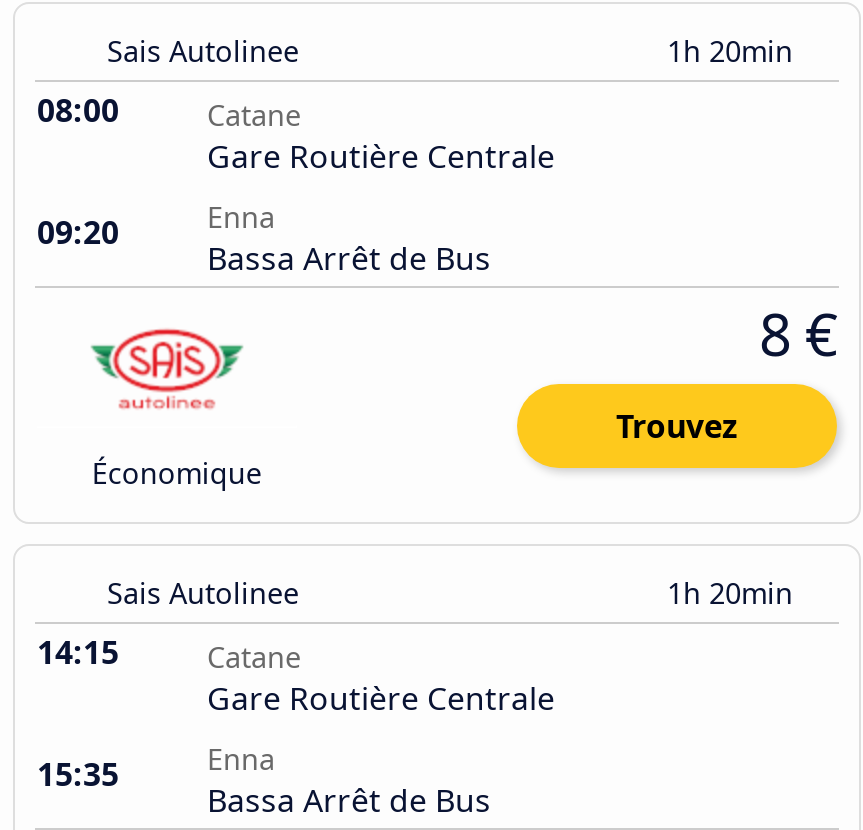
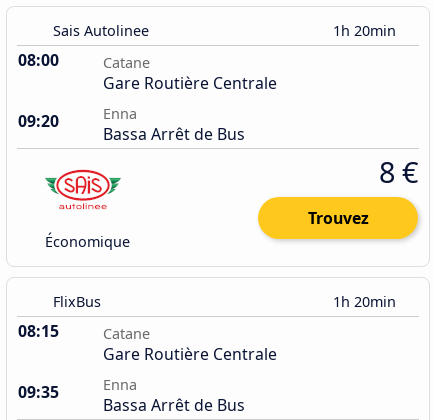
- Sais Autolinee
+ FlixBus

- 14:15
+ 08:15

- 15:35
+ 09:35
